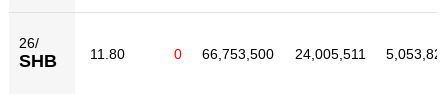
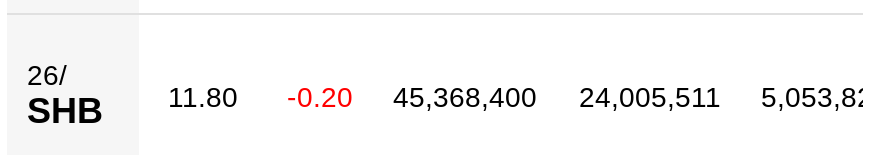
- 0
+ -0.20

- 66,753,500
+ 45,368,400
